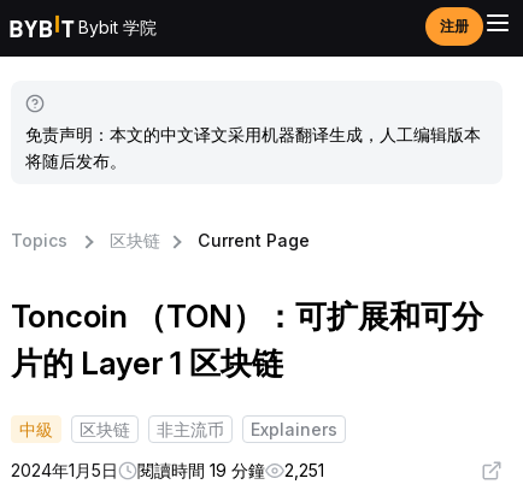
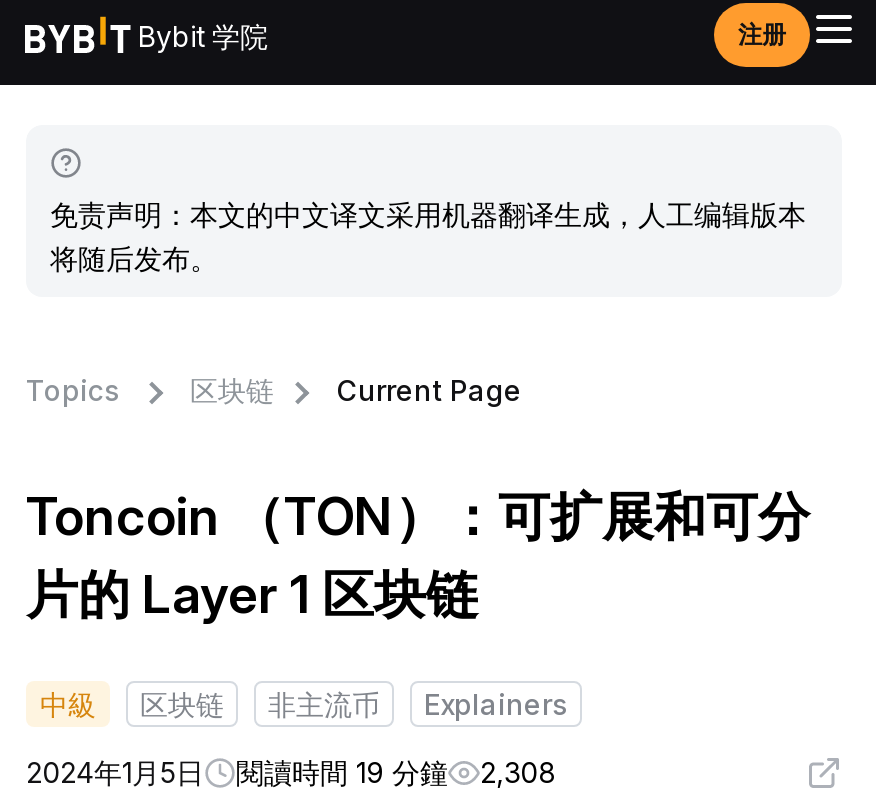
- 2024年1月5日 閱讀時間 19 分鐘 2,251
+ 2024年1月5日 閱讀時間 19 分鐘 2,308
